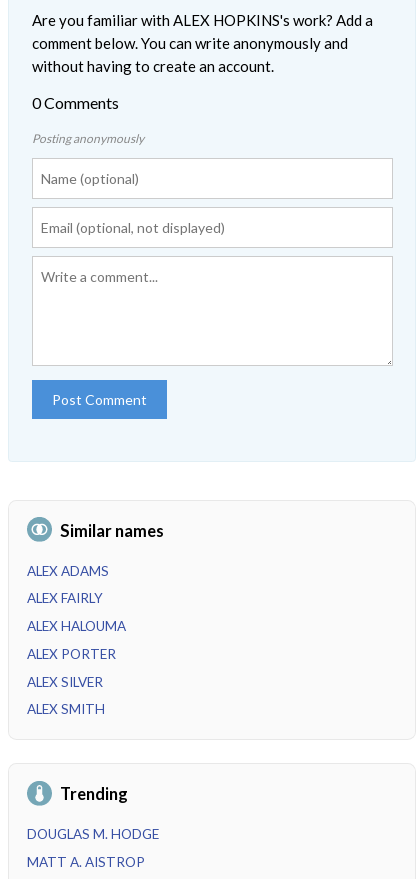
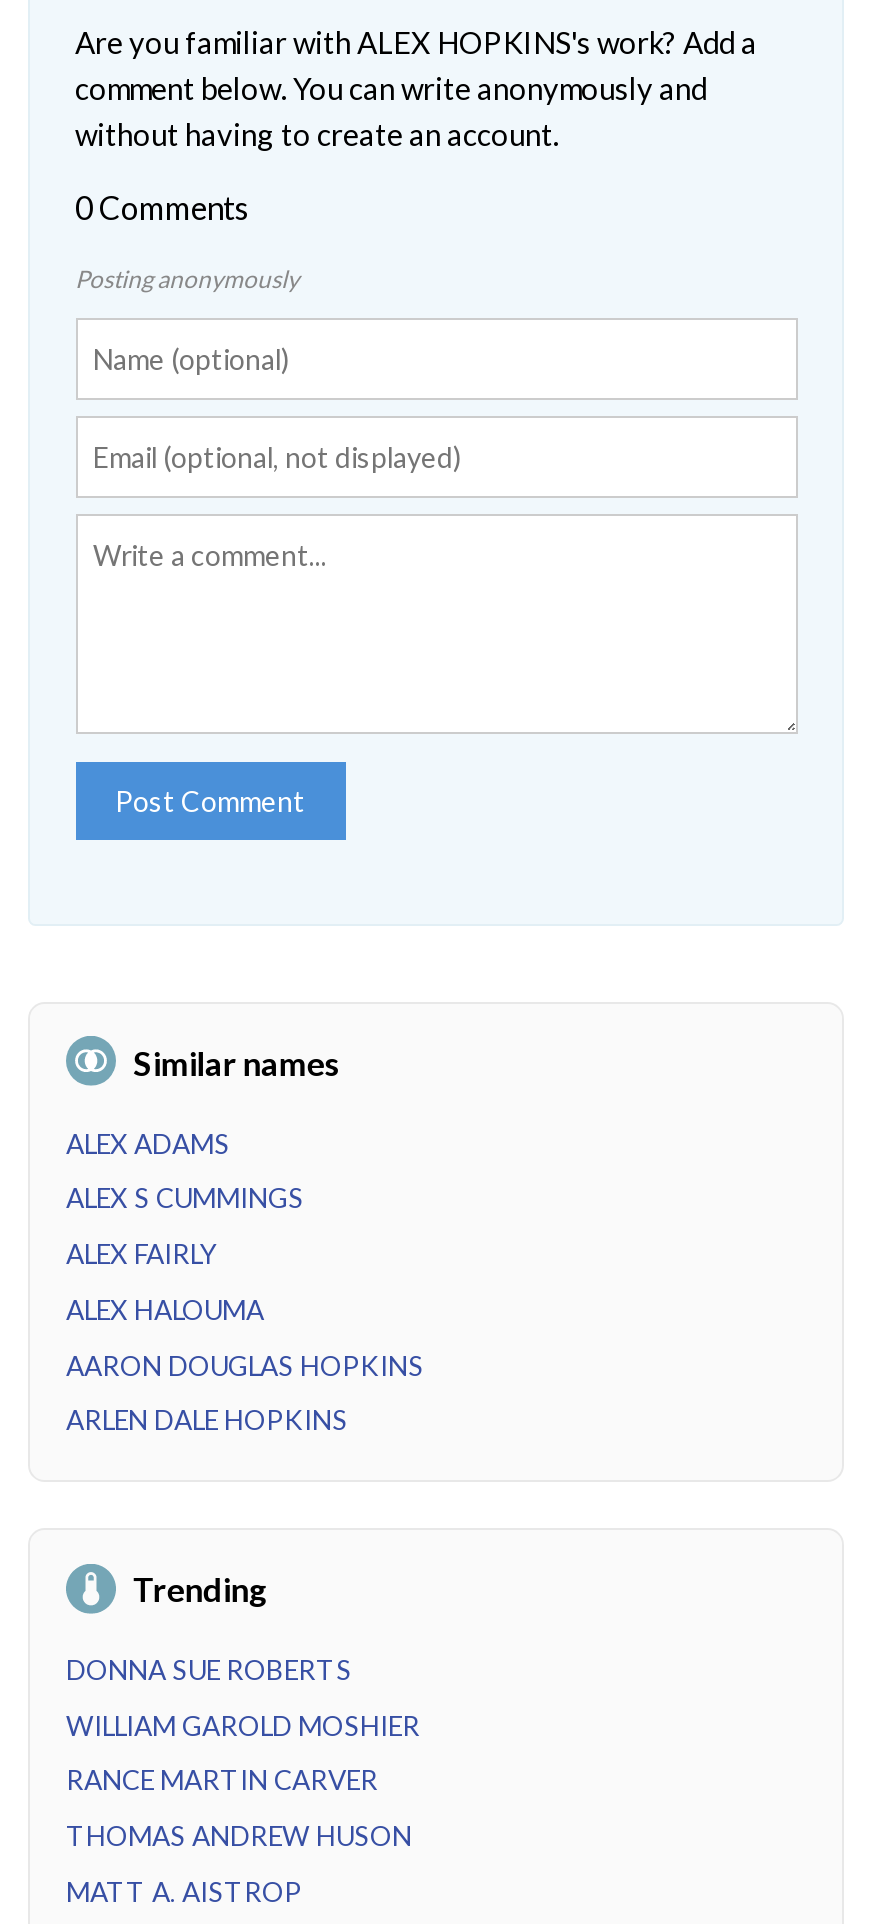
+ ALEX S CUMMINGS

- ALEX PORTER
- ALEX SILVER
- ALEX SMITH
+ AARON DOUGLAS HOPKINS
+ ARLEN DALE HOPKINS

- DOUGLAS M. HODGE
+ DONNA SUE ROBERTS
+ WILLIAM GAROLD MOSHIER
+ RANCE MARTIN CARVER
+ THOMAS ANDREW HUSON
